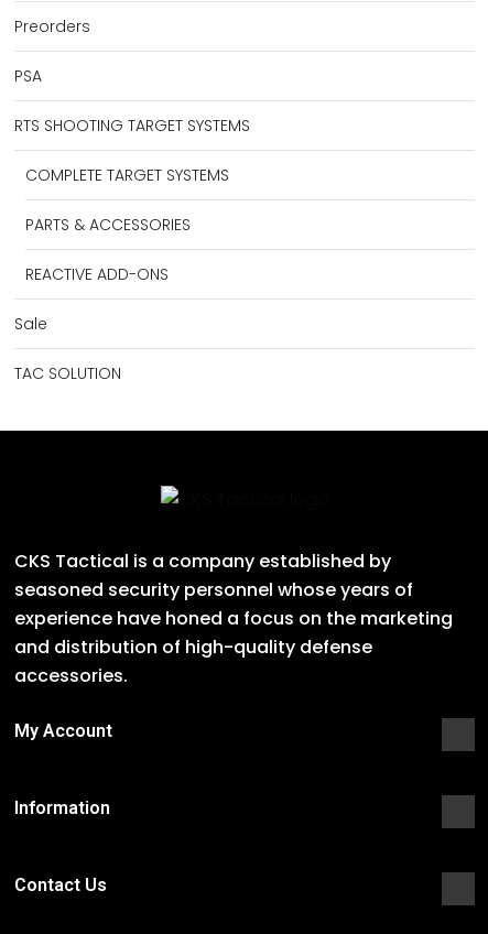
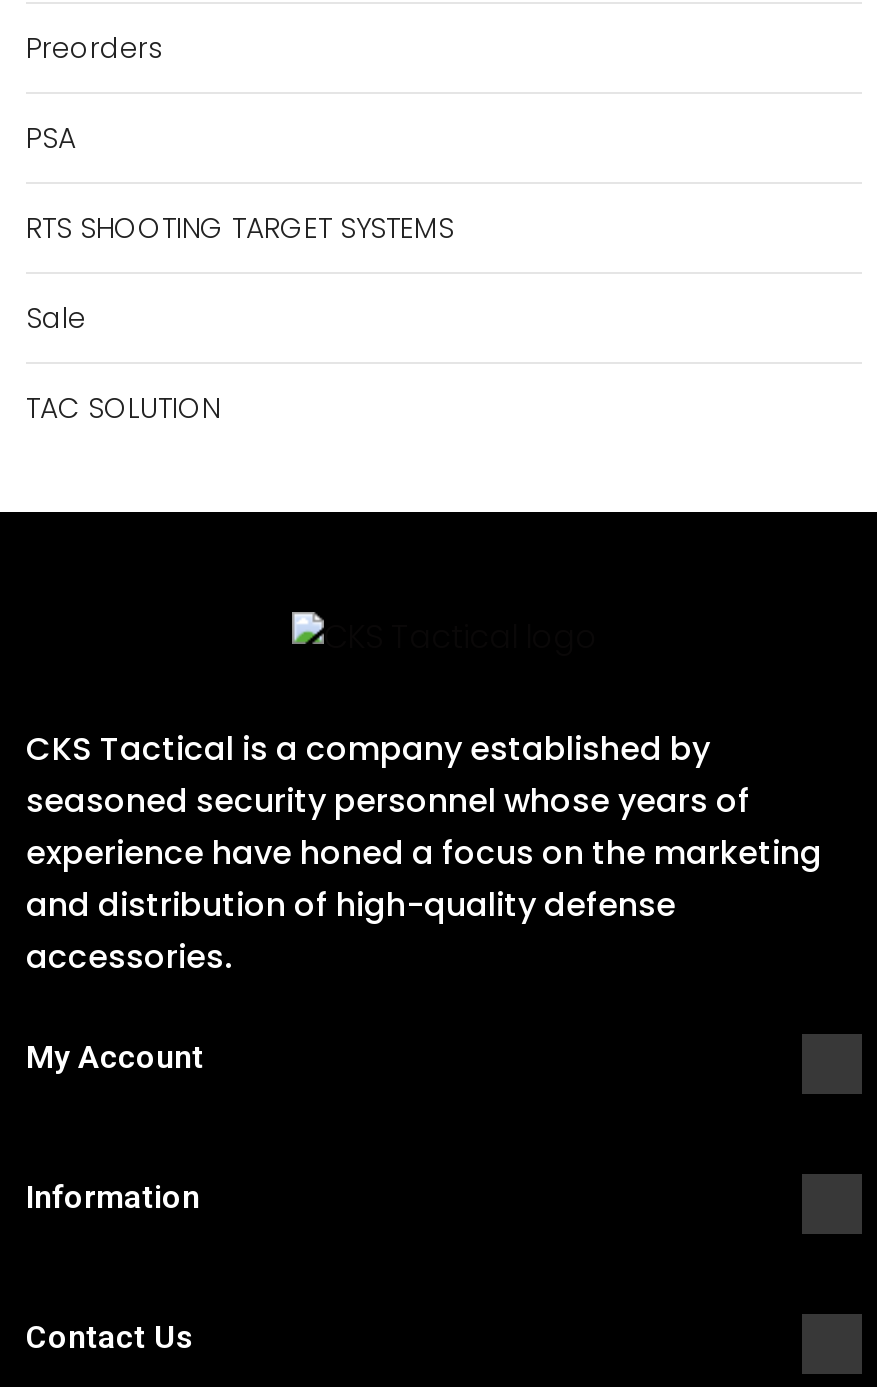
- COMPLETE TARGET SYSTEMS
- PARTS & ACCESSORIES
- REACTIVE ADD-ONS
